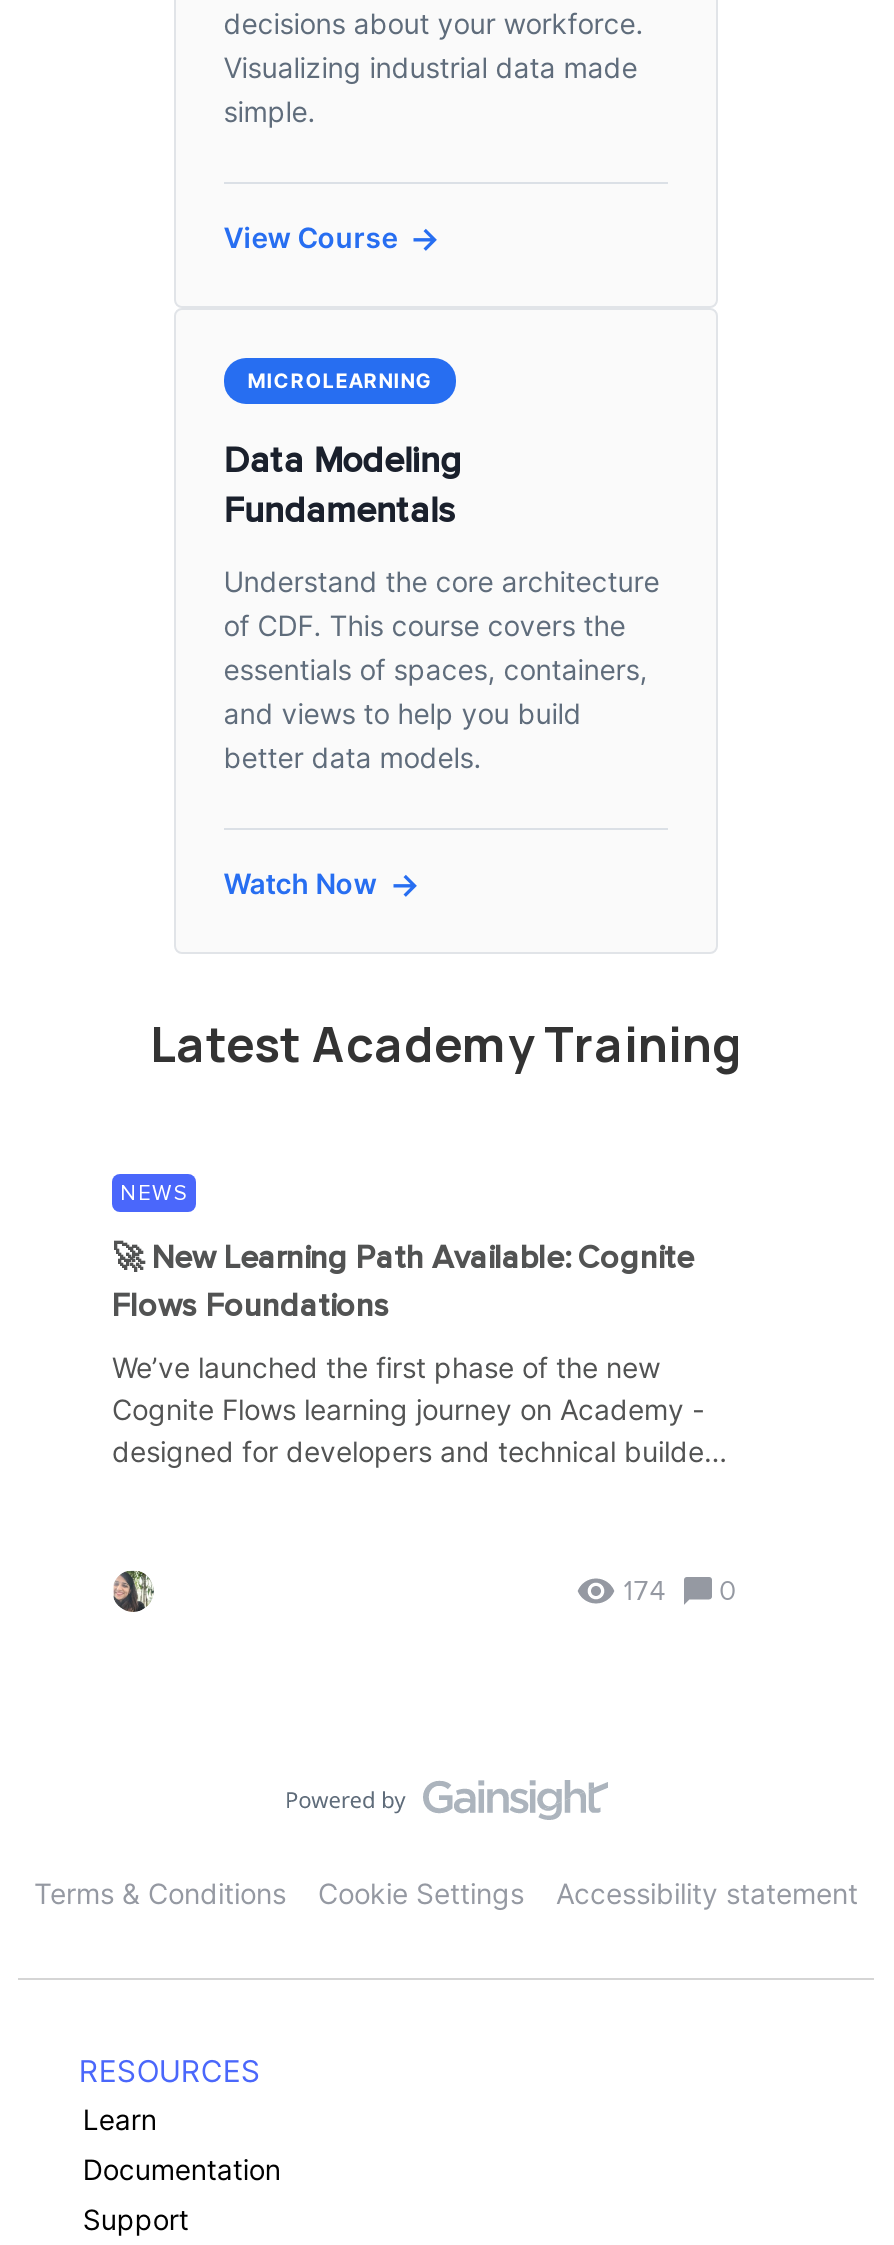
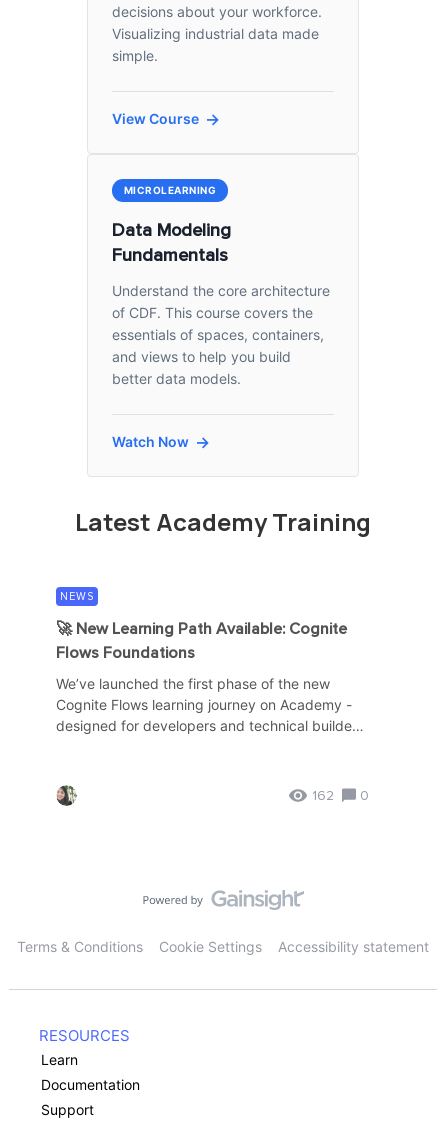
- 174
+ 162
